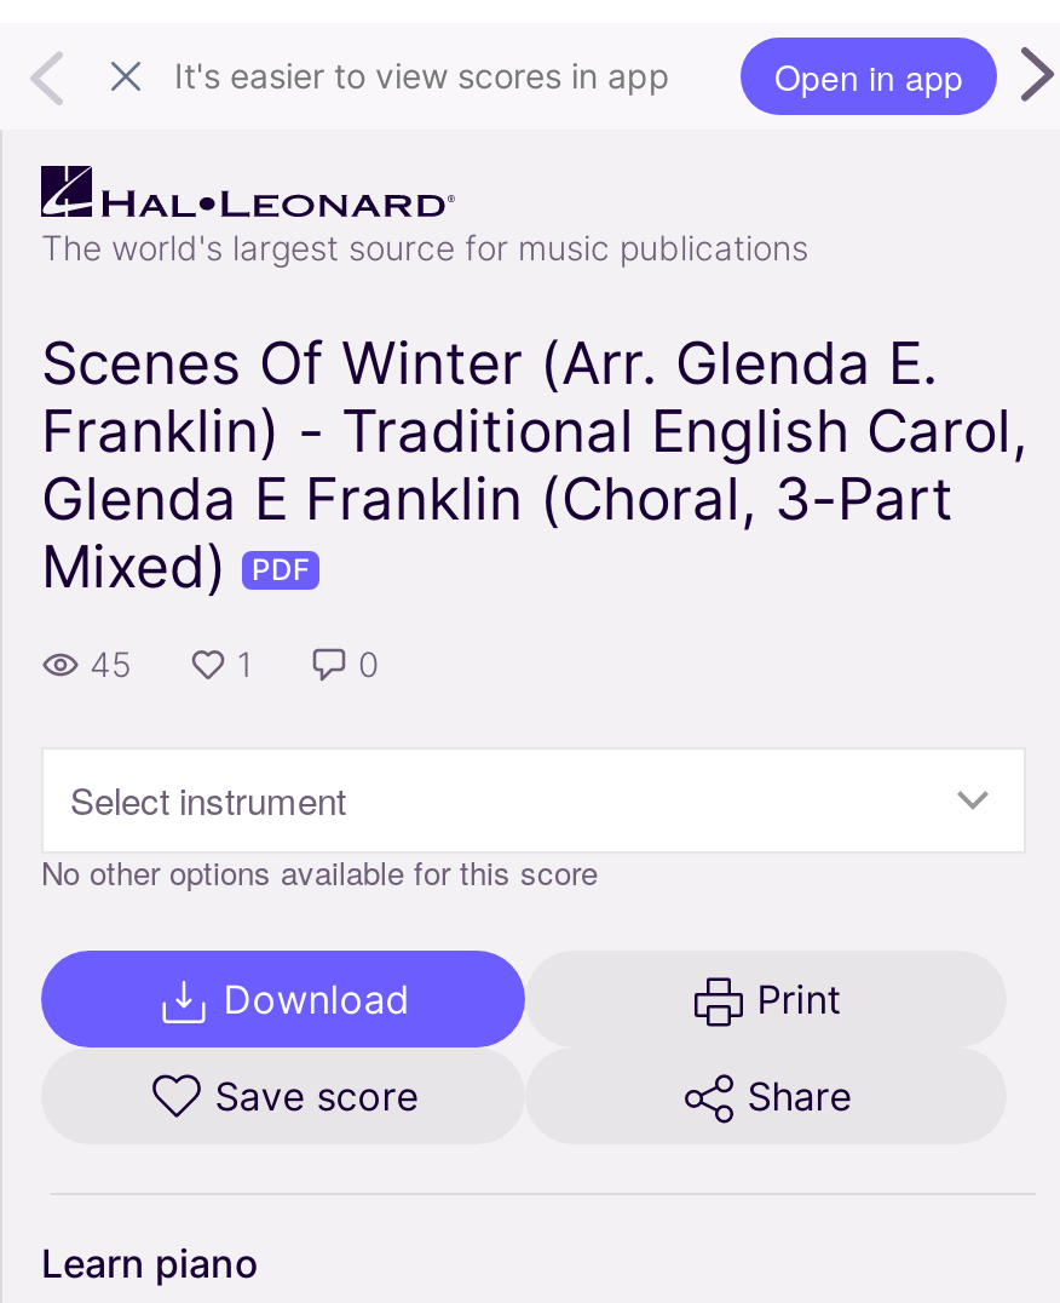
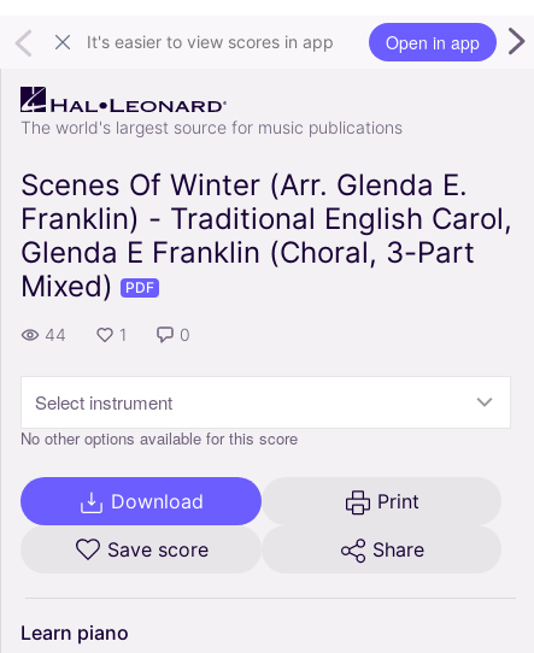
- 45
+ 44
